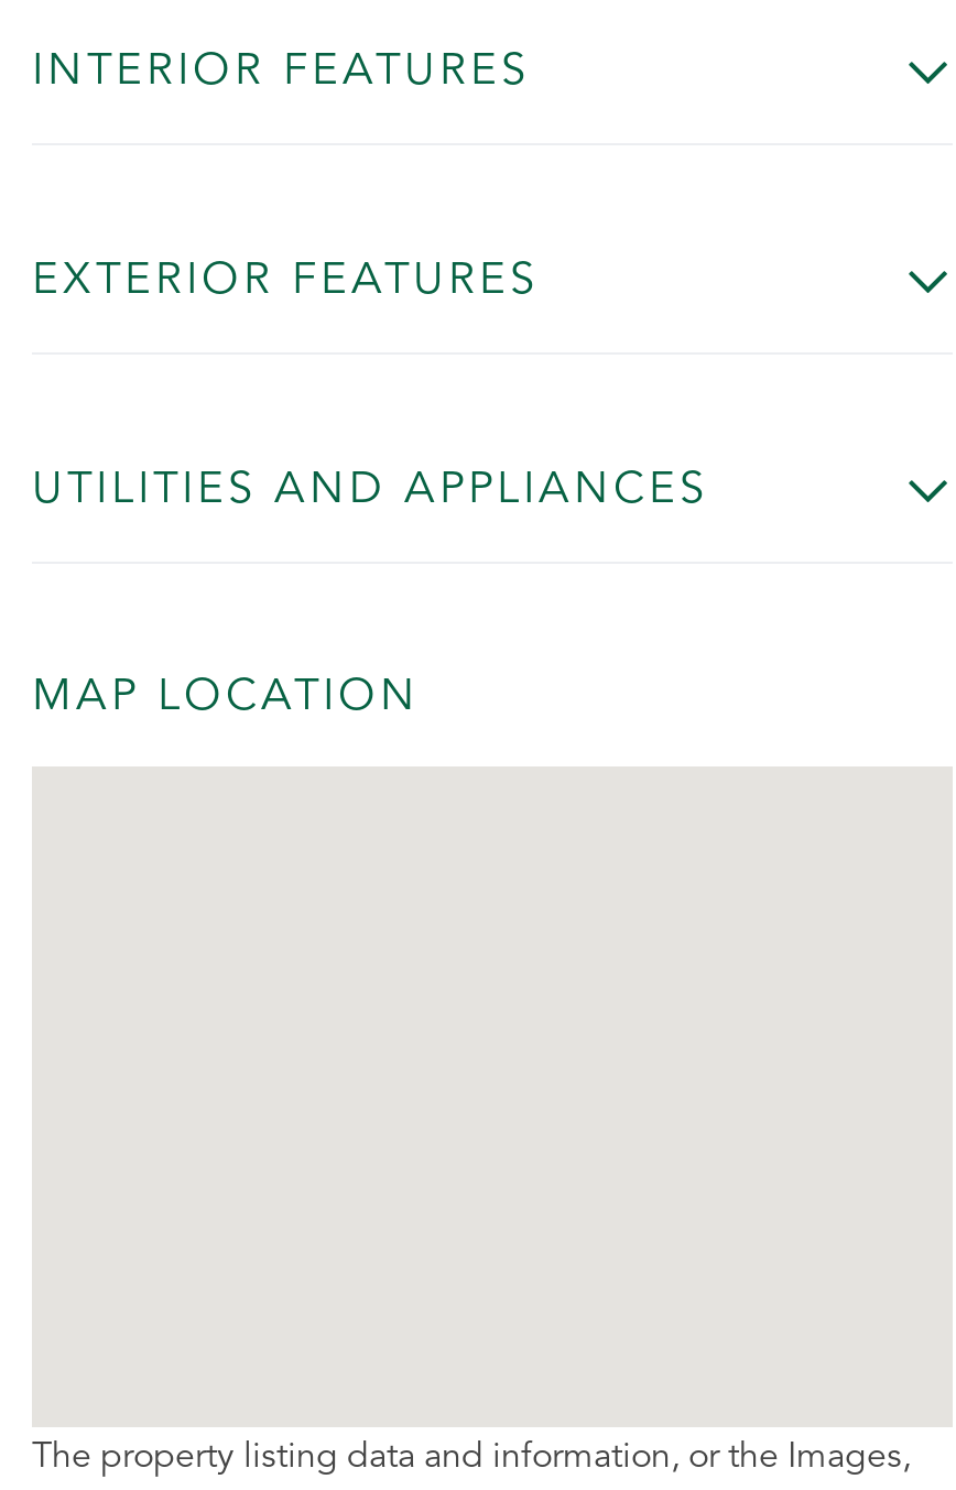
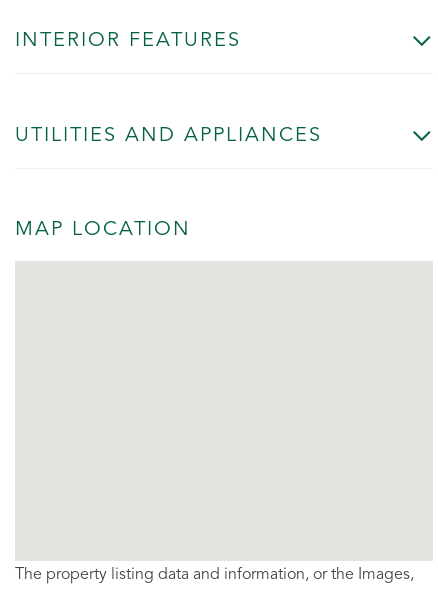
- EXTERIOR FEATURES
